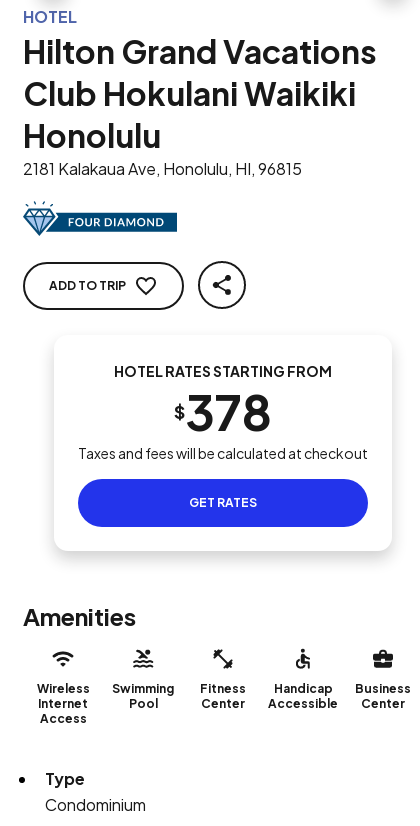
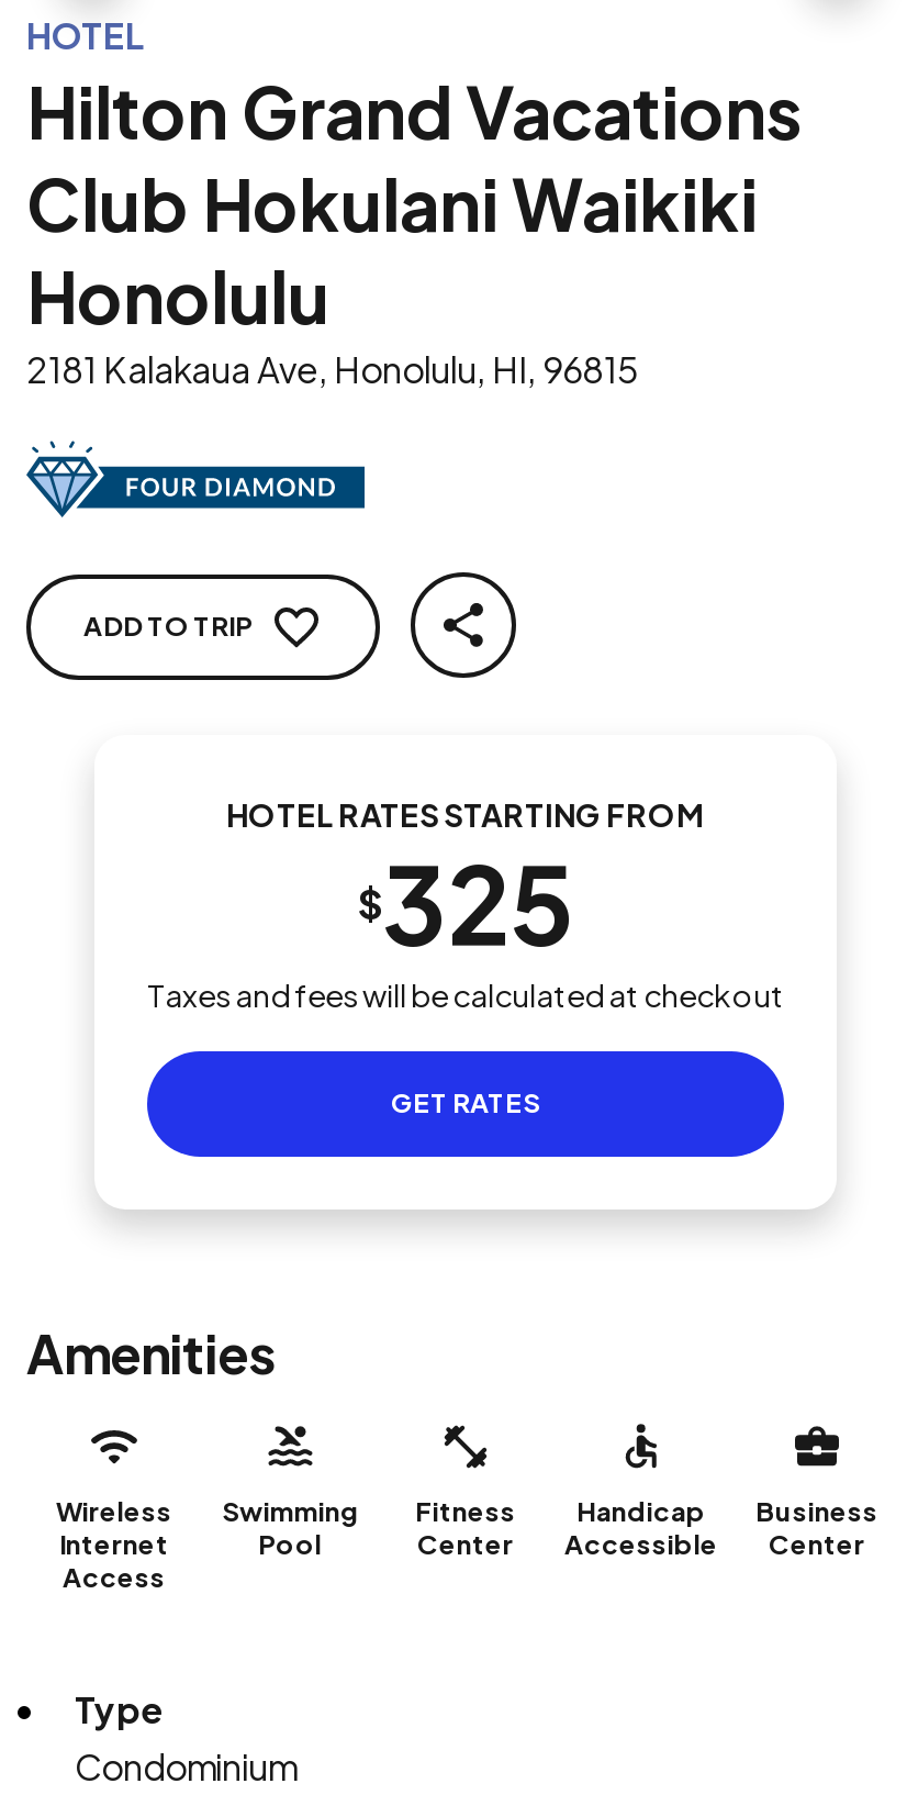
- $378
+ $325
